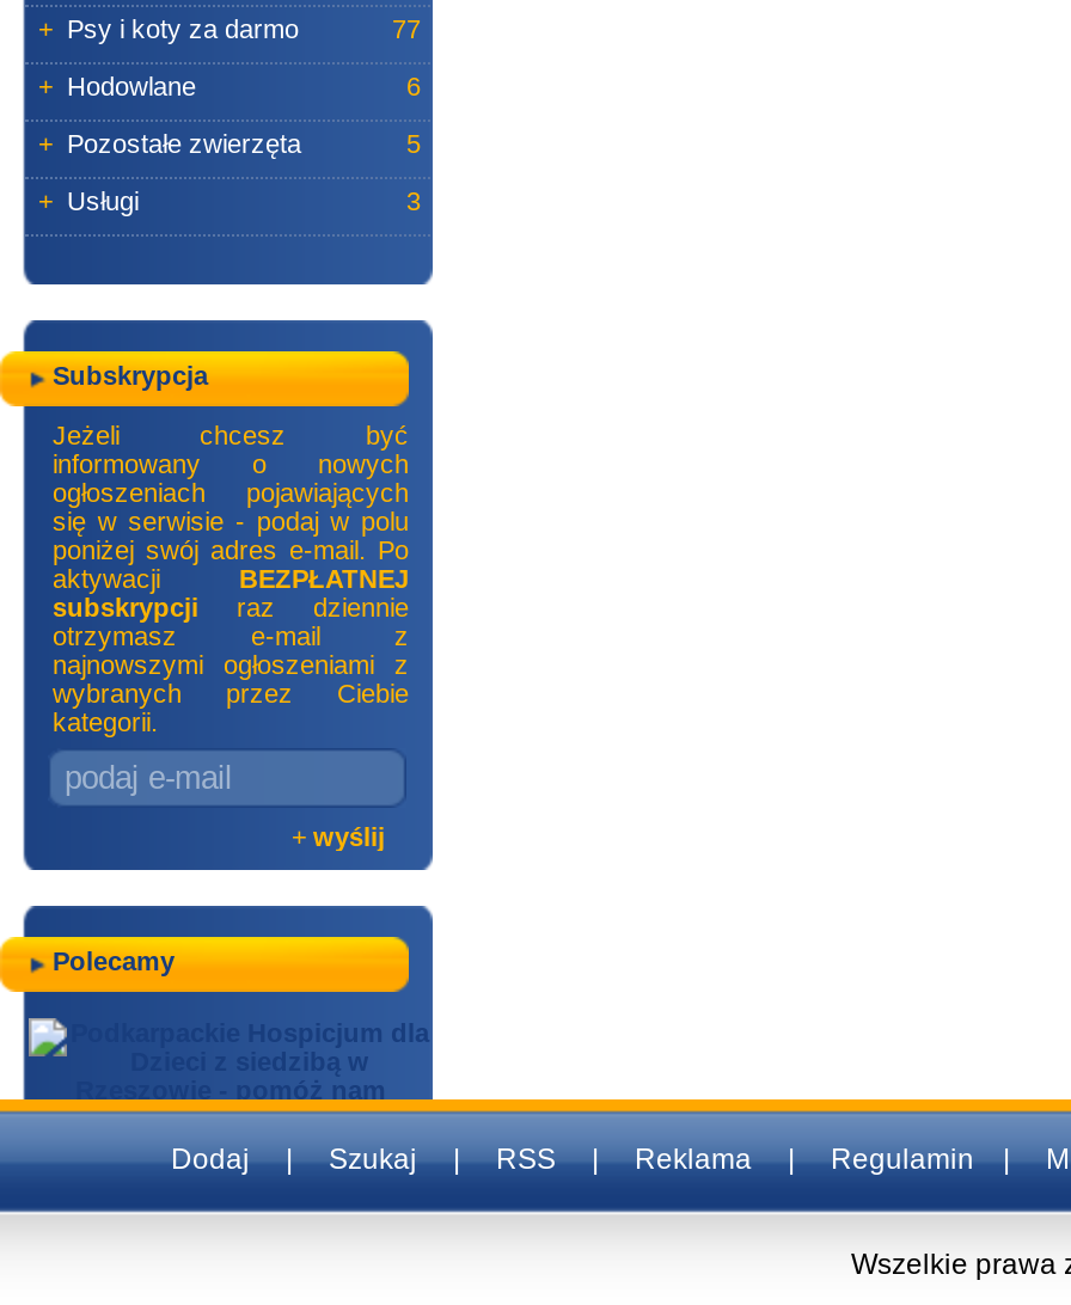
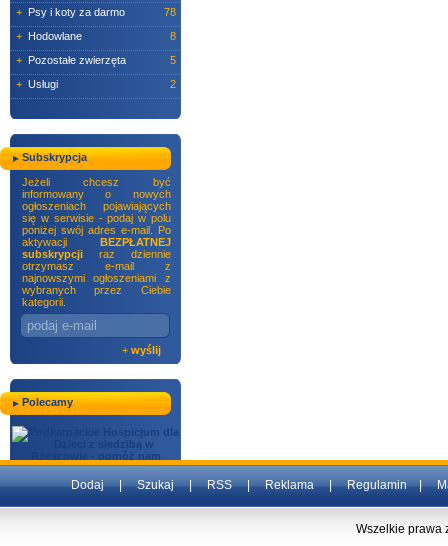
- 77
+ 78

- 6
+ 8

- 3
+ 2
